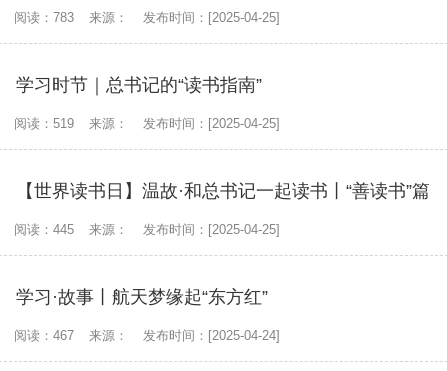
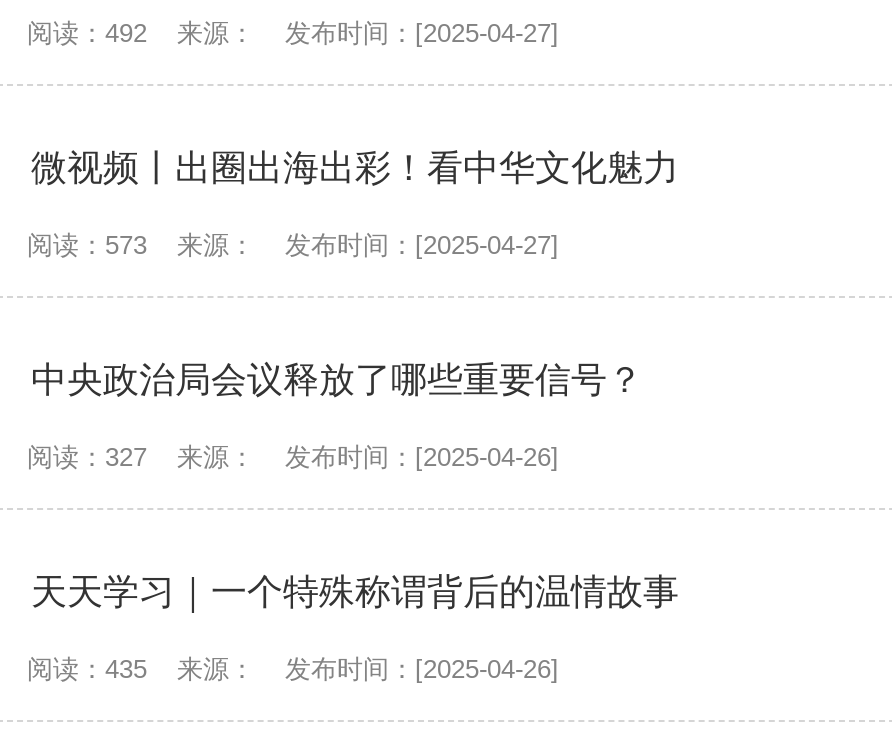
- 阅读：783
+ 阅读：492

- 发布时间：[2025-04-25]
+ 发布时间：[2025-04-27]

- 学习时节｜总书记的“读书指南”
+ 微视频丨出圈出海出彩！看中华文化魅力

- 阅读：519
+ 阅读：573

- 发布时间：[2025-04-25]
+ 发布时间：[2025-04-27]

- 【世界读书日】温故·和总书记一起读书丨“善读书”篇
+ 中央政治局会议释放了哪些重要信号？

- 阅读：445
+ 阅读：327

- 发布时间：[2025-04-25]
+ 发布时间：[2025-04-26]

- 学习·故事丨航天梦缘起“东方红”
+ 天天学习｜一个特殊称谓背后的温情故事

- 阅读：467
+ 阅读：435

- 发布时间：[2025-04-24]
+ 发布时间：[2025-04-26]
